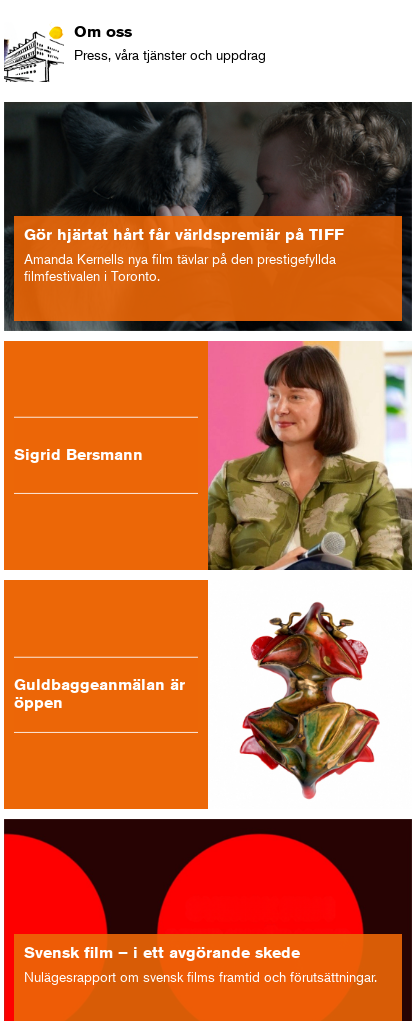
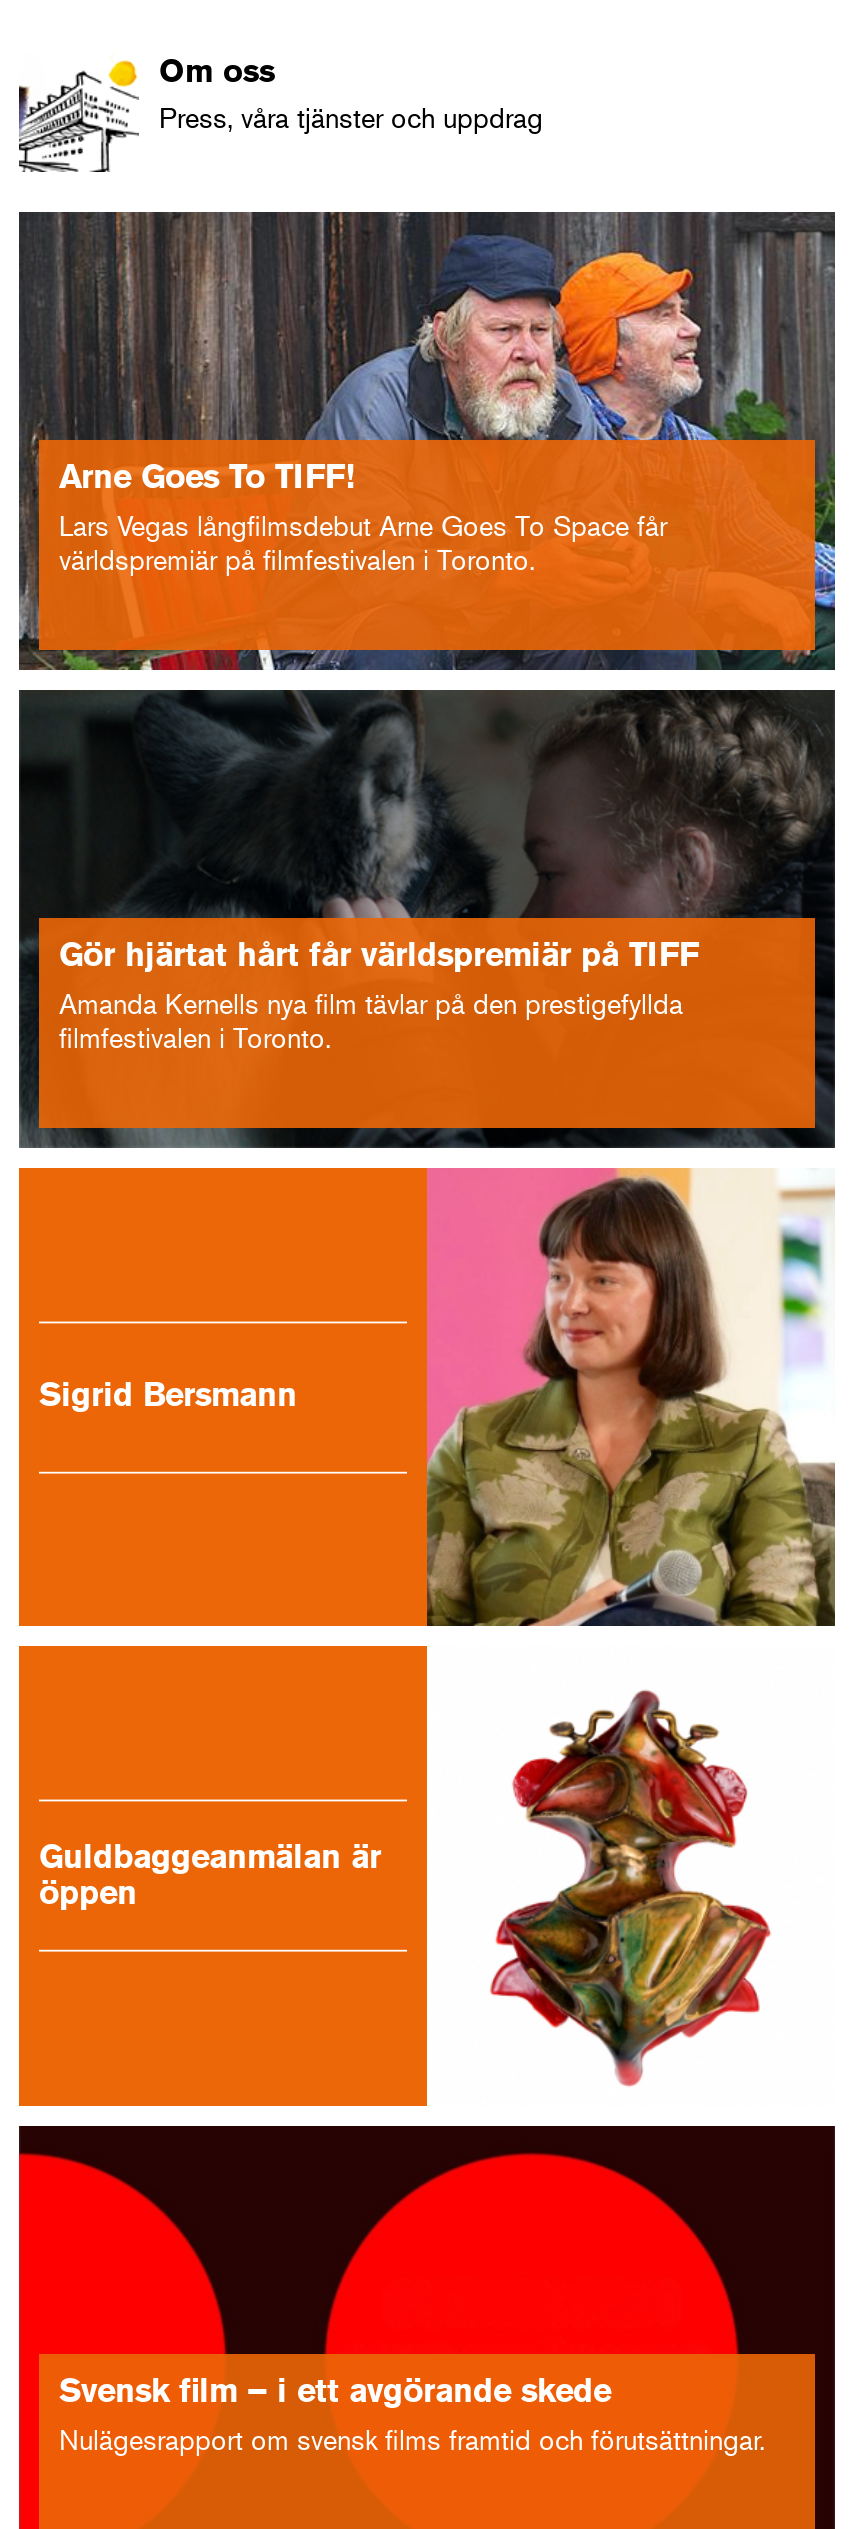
+ [image]
+ Arne Goes To TIFF!
+ Lars Vegas långfilmsdebut Arne Goes To Space får
+ världspremiär på filmfestivalen i Toronto.
